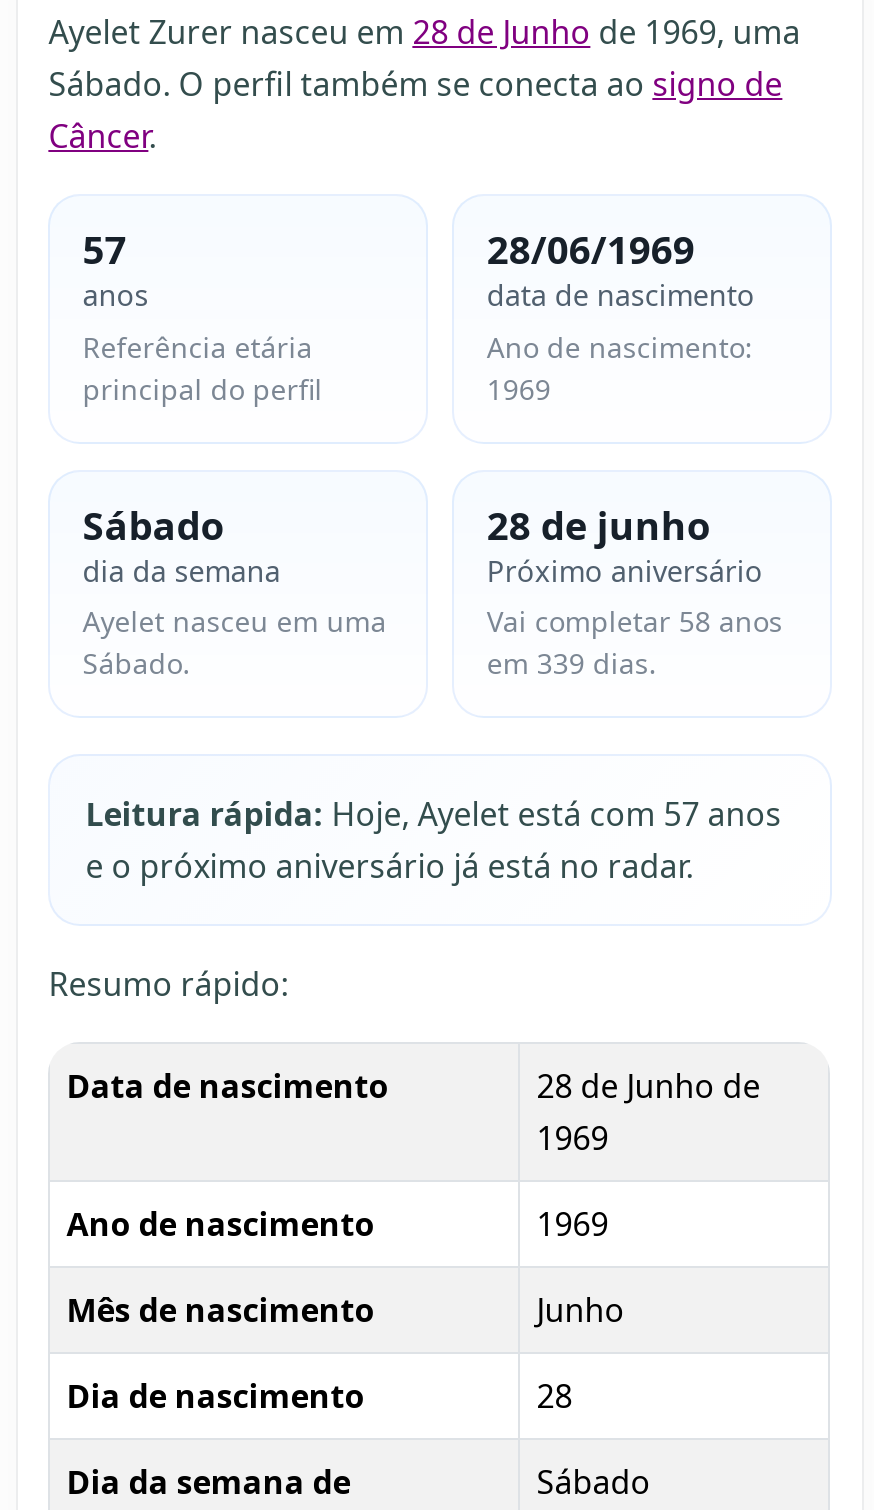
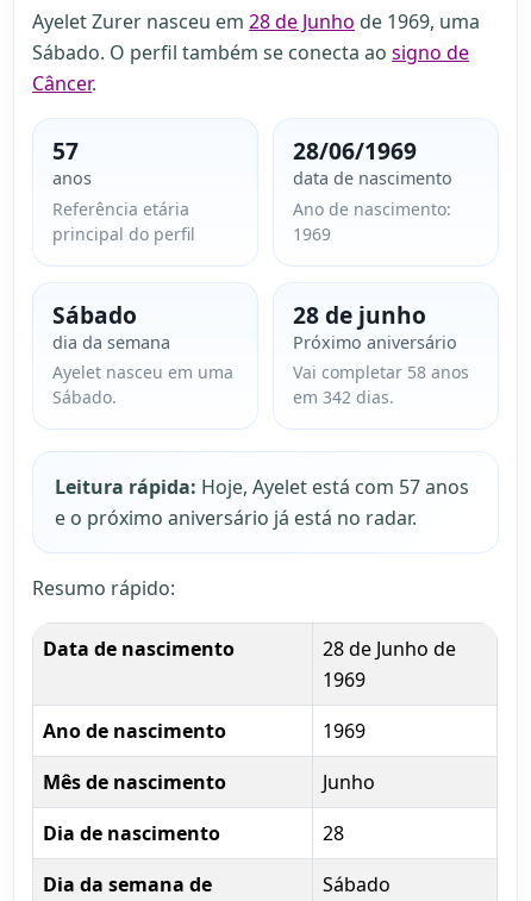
- em 339 dias.
+ em 342 dias.
